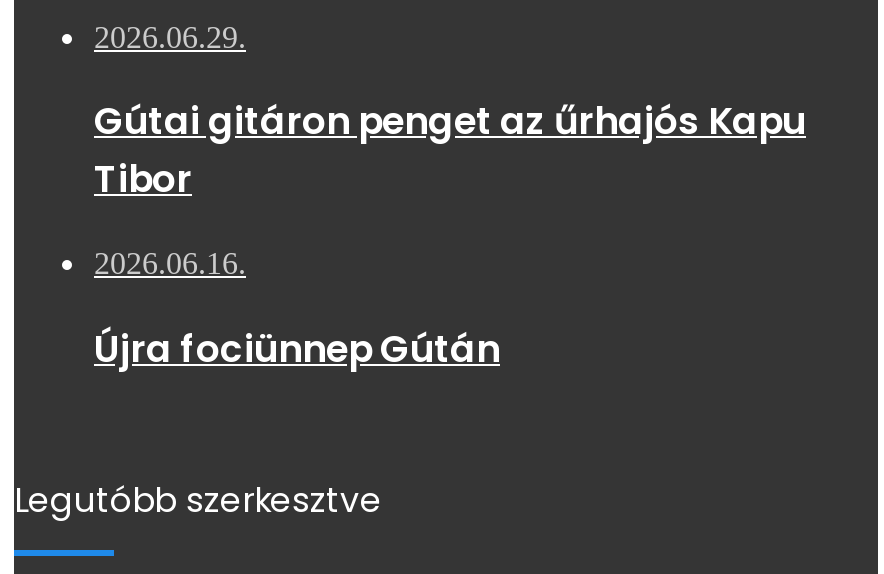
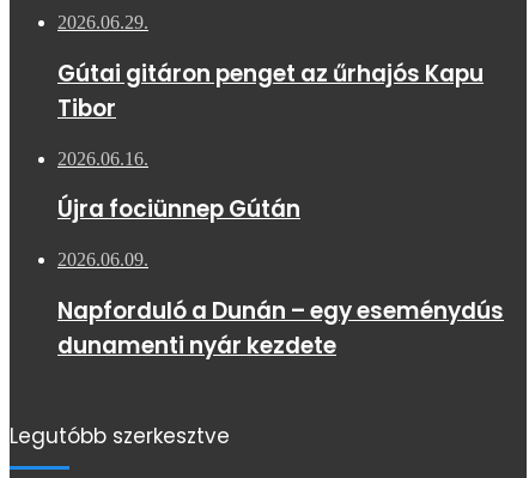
+ 2026.06.09.
+ Napforduló a Dunán – egy eseménydús
+ dunamenti nyár kezdete
